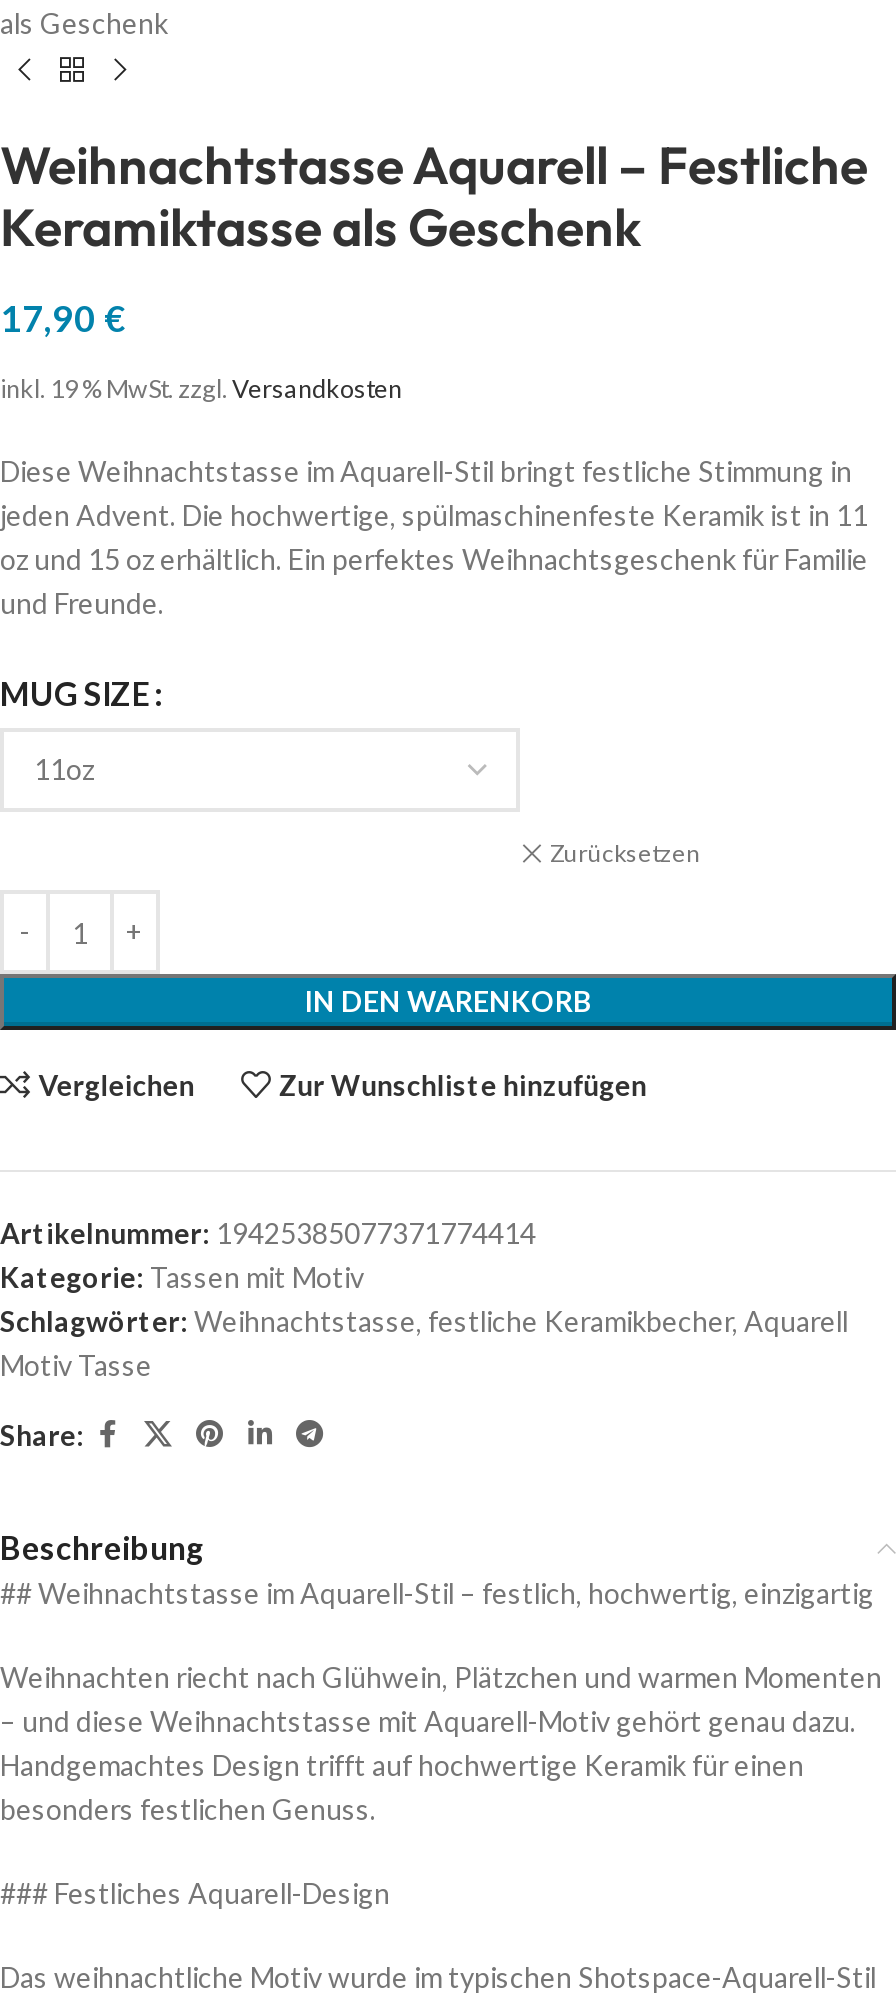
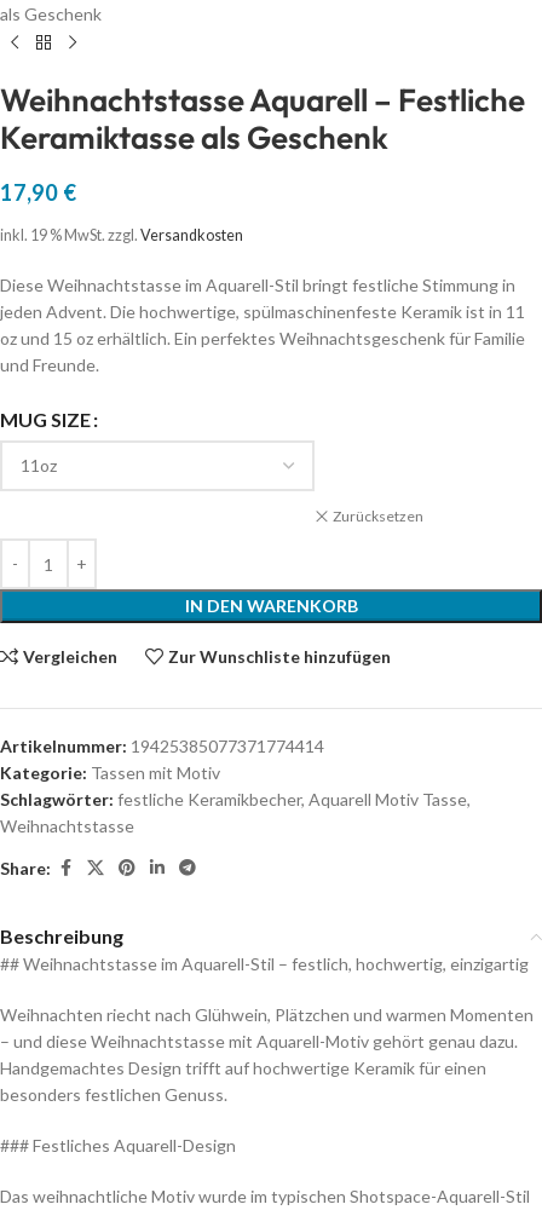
- Schlagwörter: Weihnachtstasse, festliche Keramikbecher, Aquarell
- Motiv Tasse
+ Schlagwörter: festliche Keramikbecher, Aquarell Motiv Tasse,
+ Weihnachtstasse
